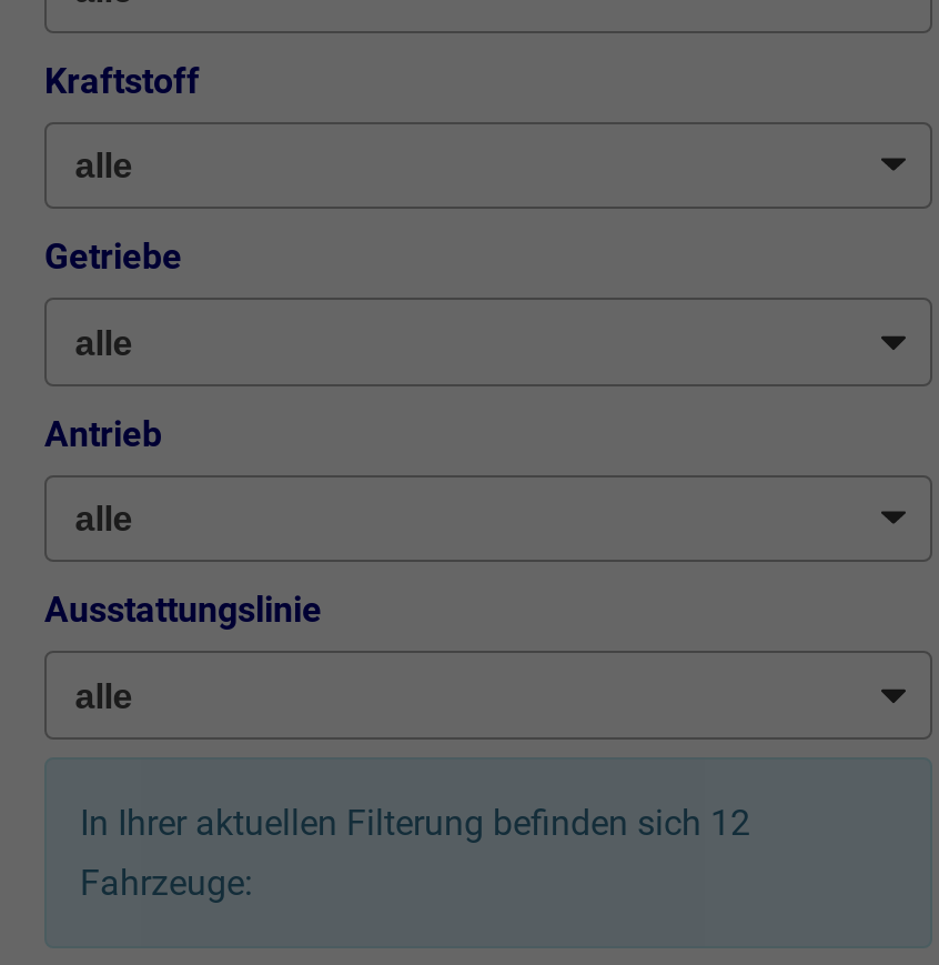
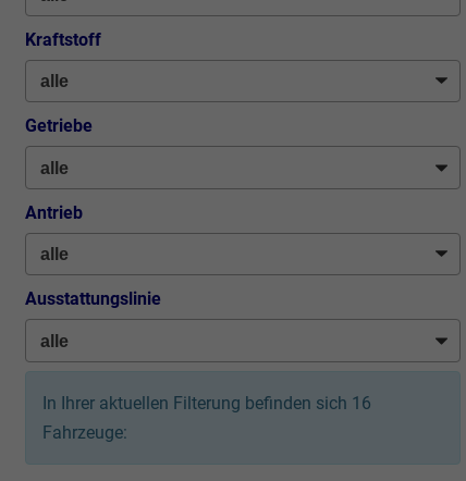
- In Ihrer aktuellen Filterung befinden sich 12
+ In Ihrer aktuellen Filterung befinden sich 16
